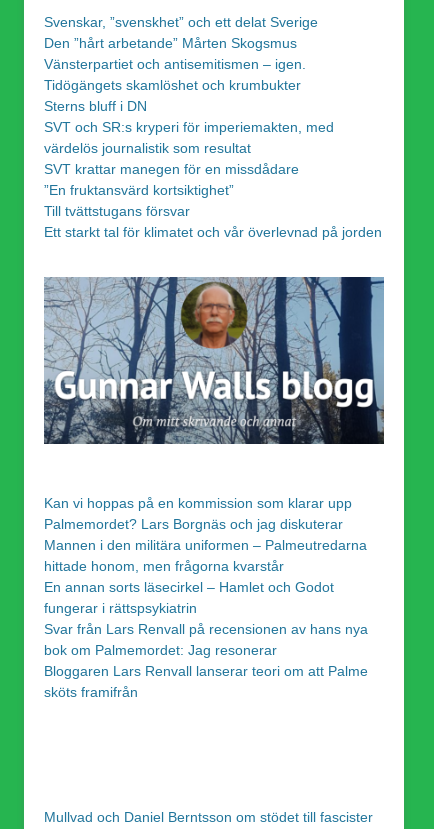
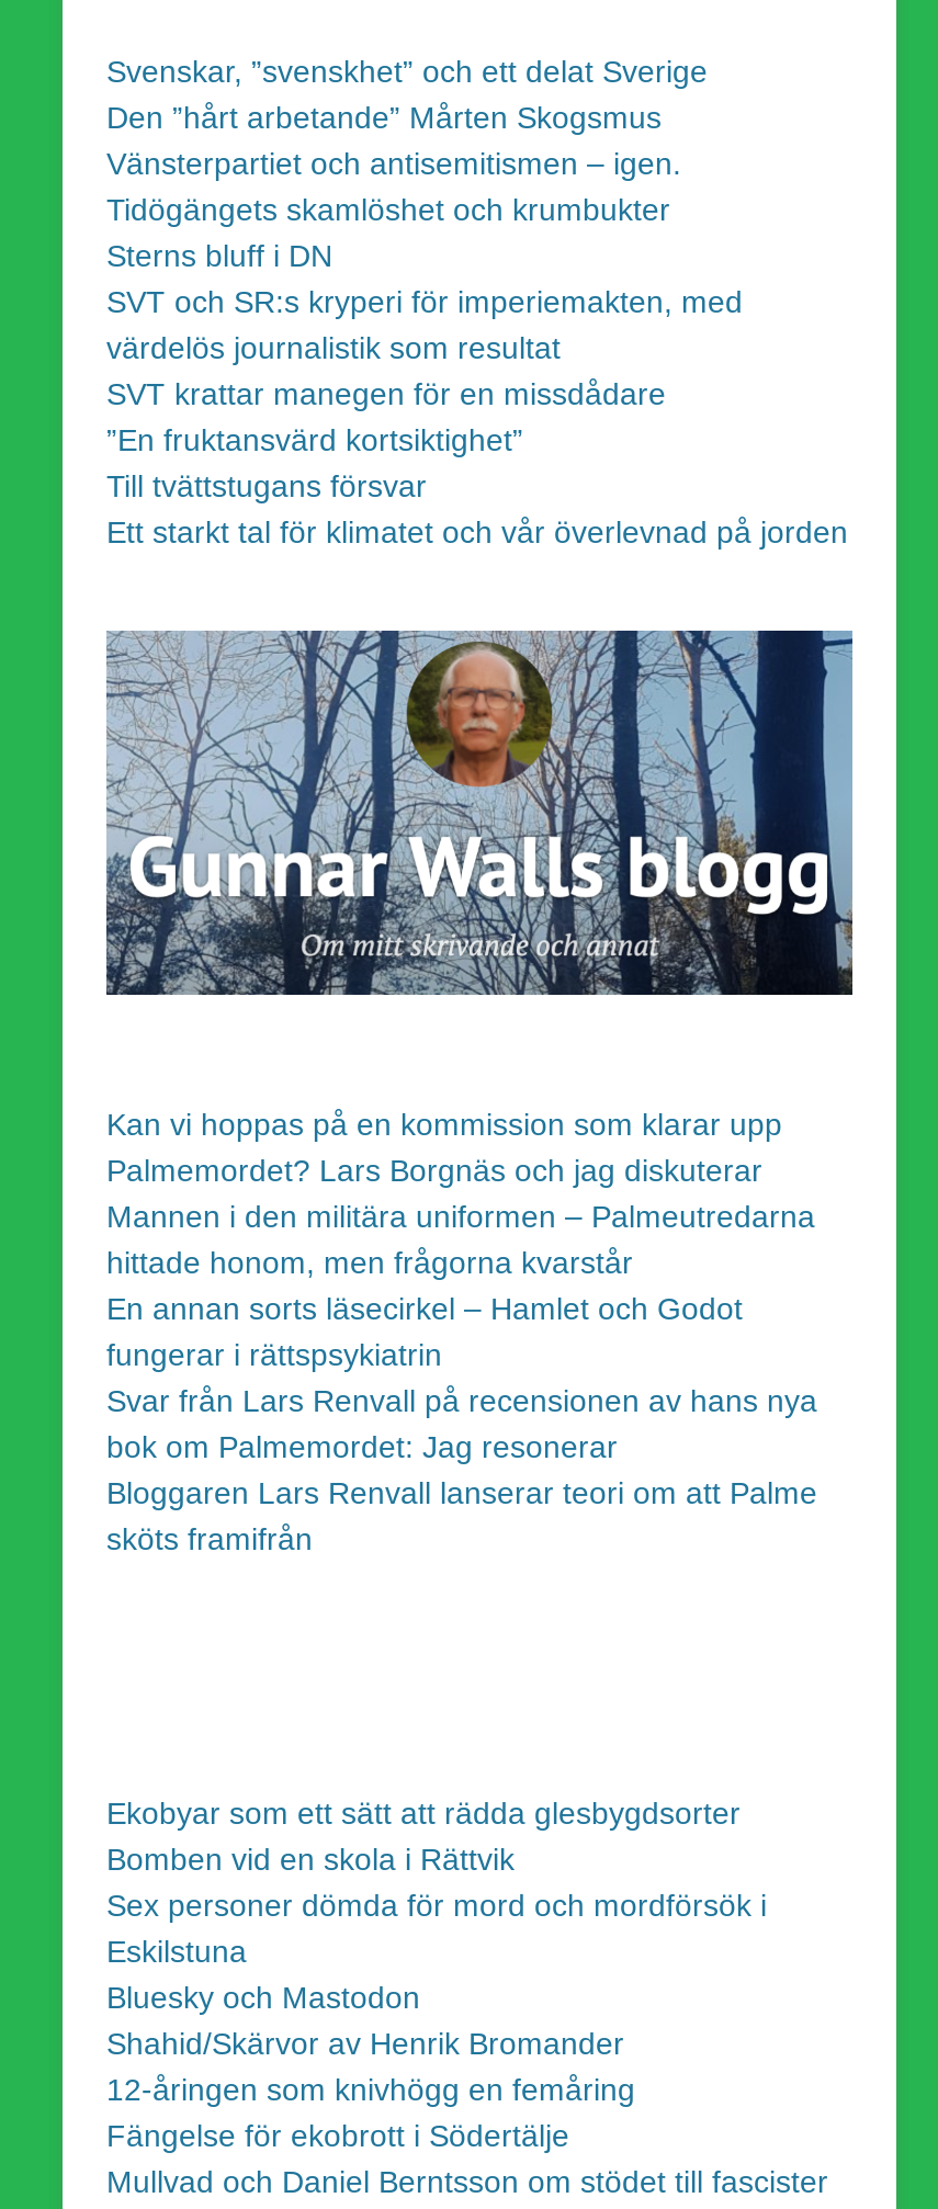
+ Ekobyar som ett sätt att rädda glesbygdsorter
+ Bomben vid en skola i Rättvik
+ Sex personer dömda för mord och mordförsök i
+ Eskilstuna
+ Bluesky och Mastodon
+ Shahid/Skärvor av Henrik Bromander
+ 12-åringen som knivhögg en femåring
+ Fängelse för ekobrott i Södertälje
